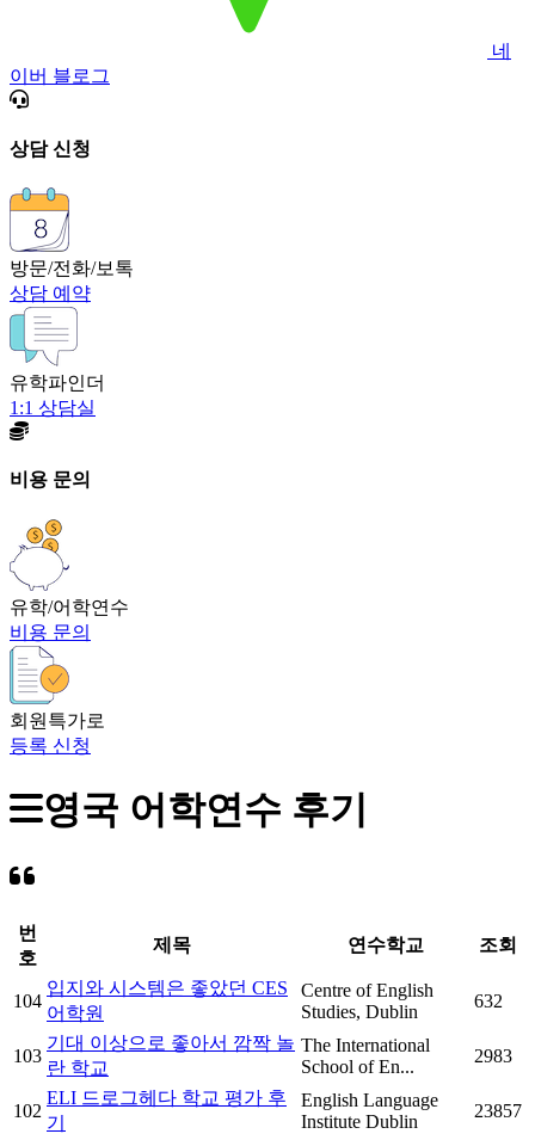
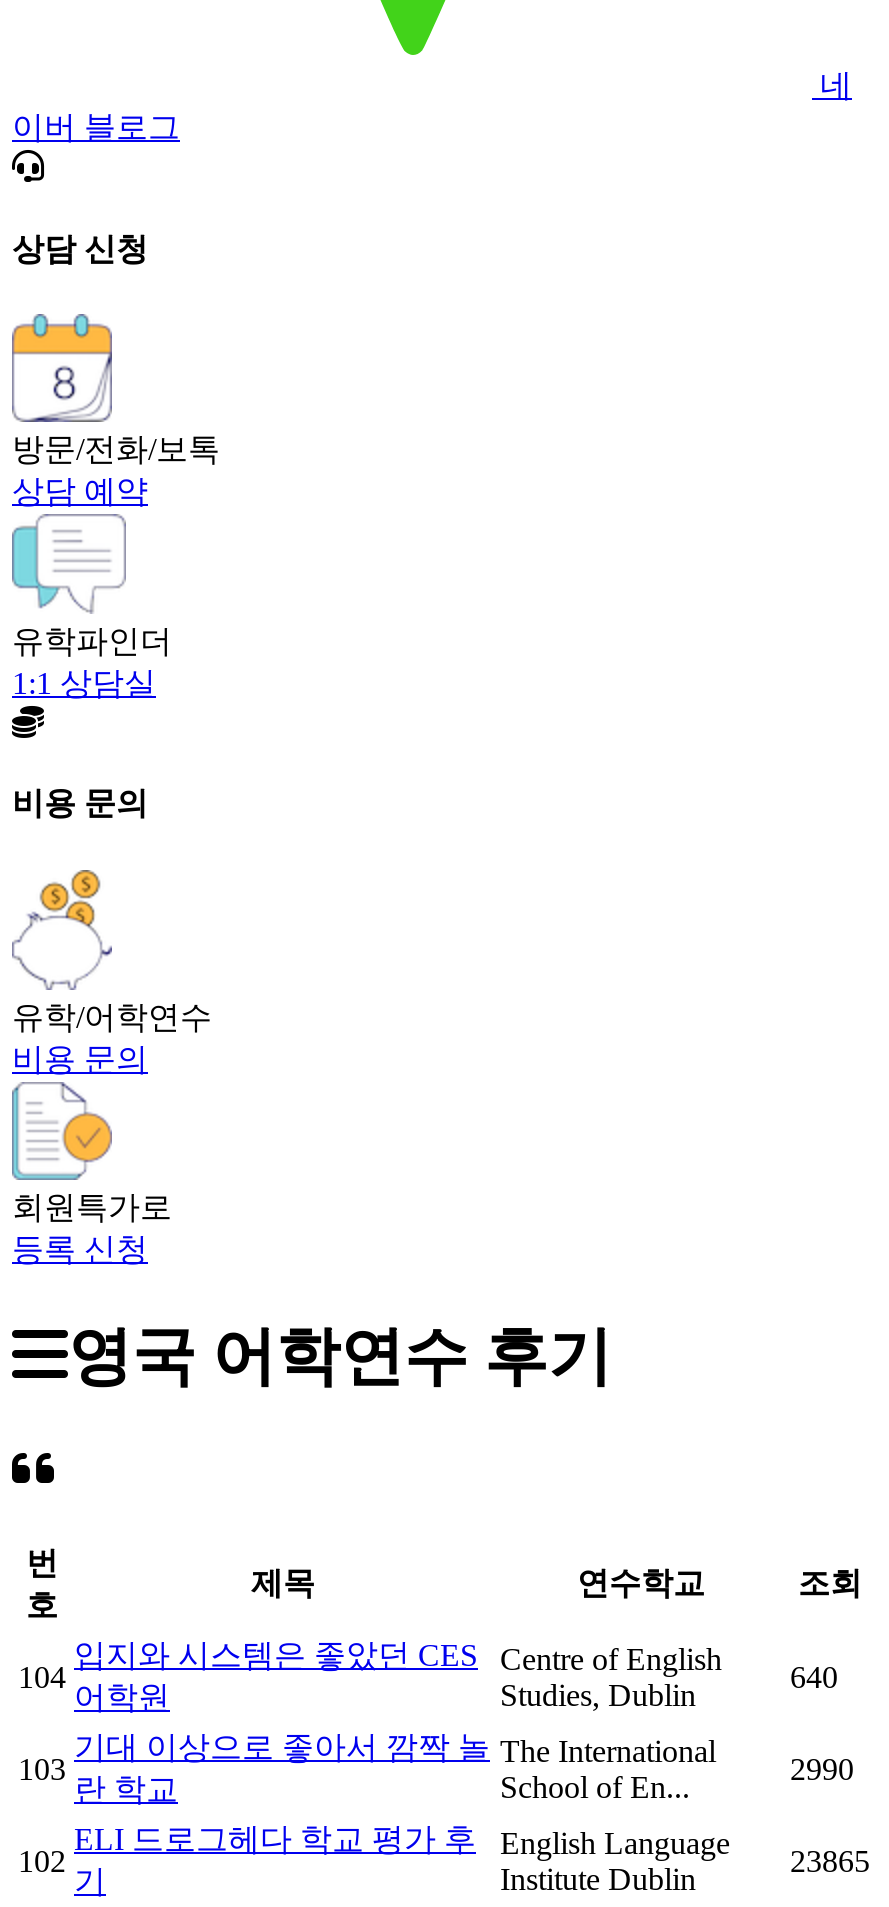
- 632
+ 640

- 2983
+ 2990

- 23857
+ 23865
